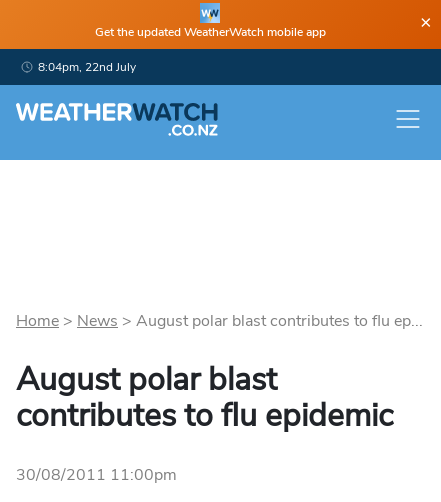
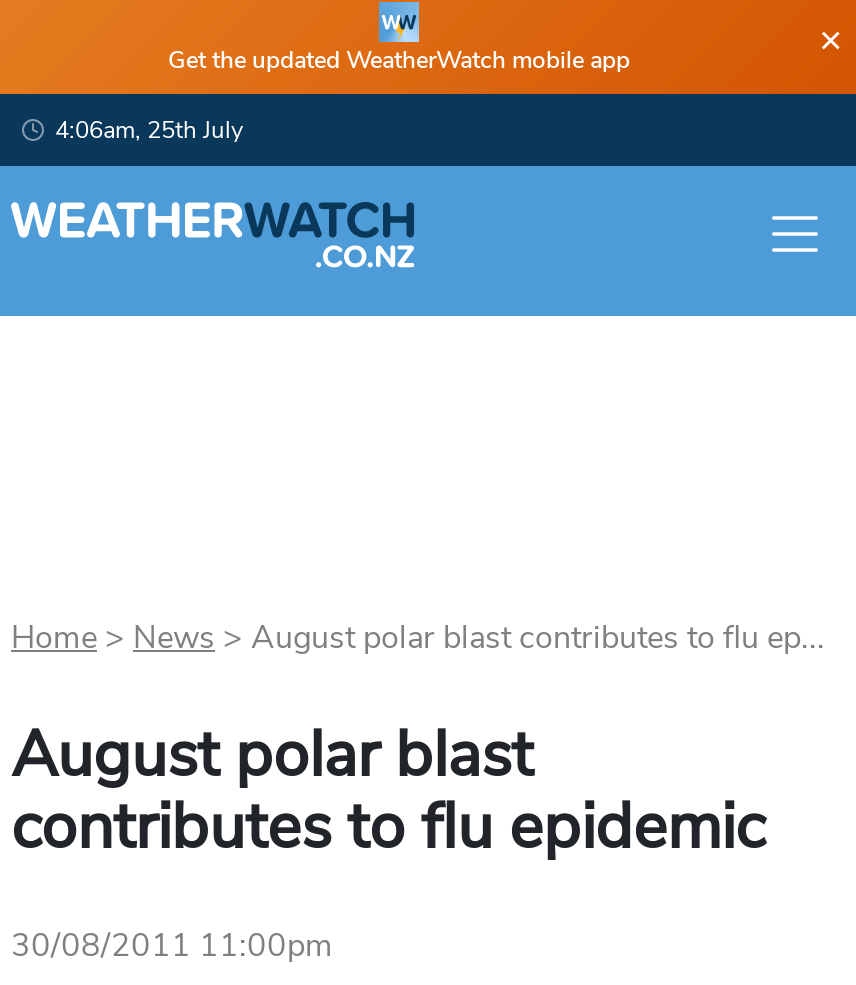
- 8:04pm, 22nd July
+ 4:06am, 25th July
